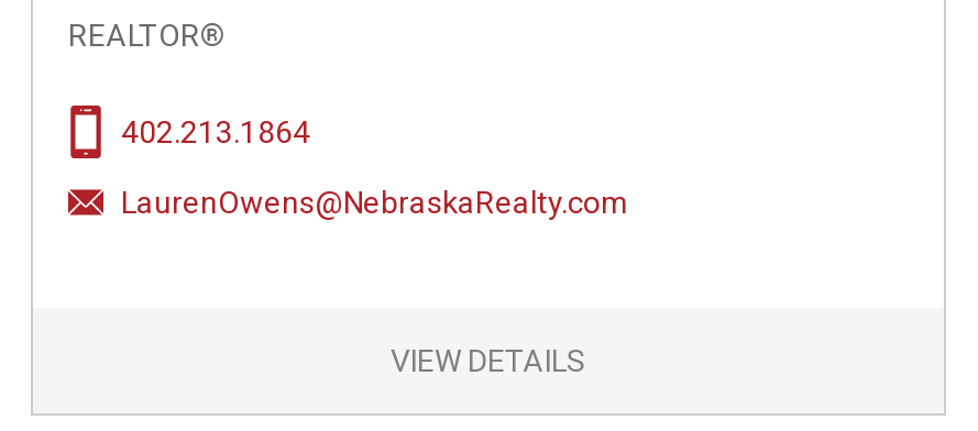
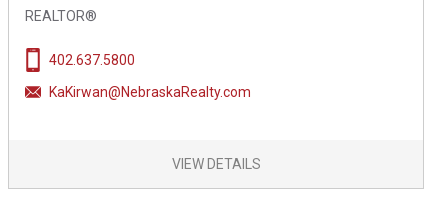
- 402.213.1864
+ 402.637.5800

- LaurenOwens@NebraskaRealty.com
+ KaKirwan@NebraskaRealty.com
